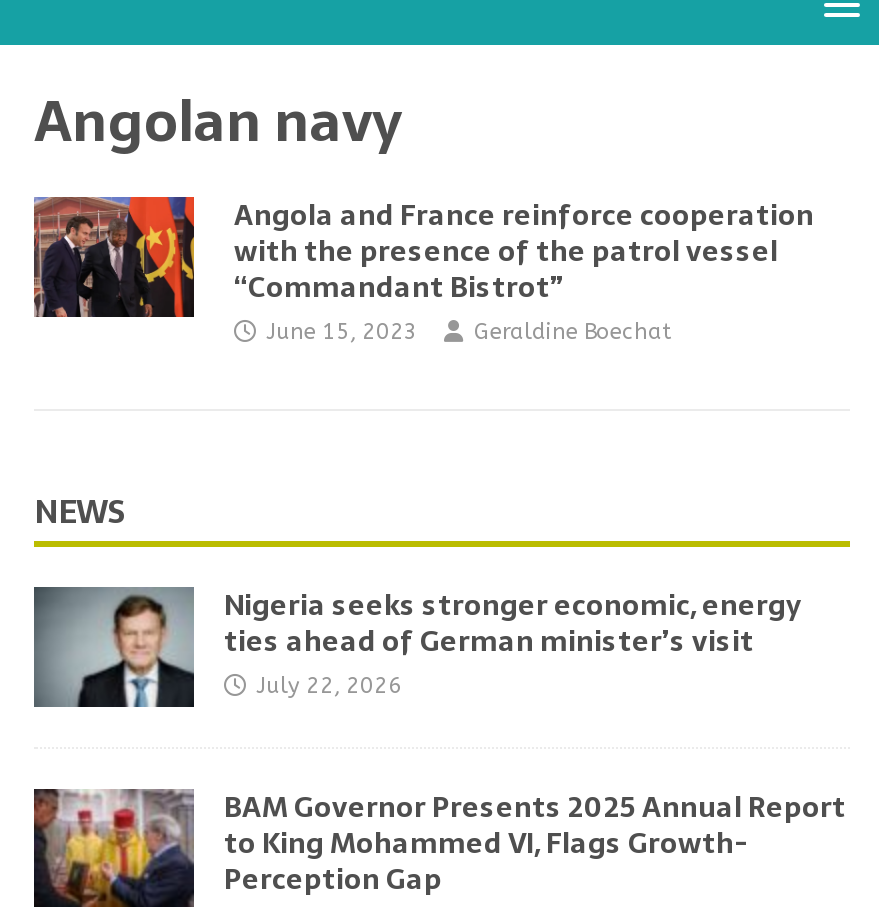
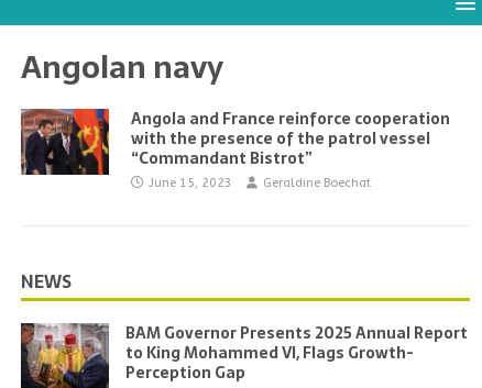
- [image]
- Nigeria seeks stronger economic, energy
- ties ahead of German minister’s visit
- July 22, 2026
